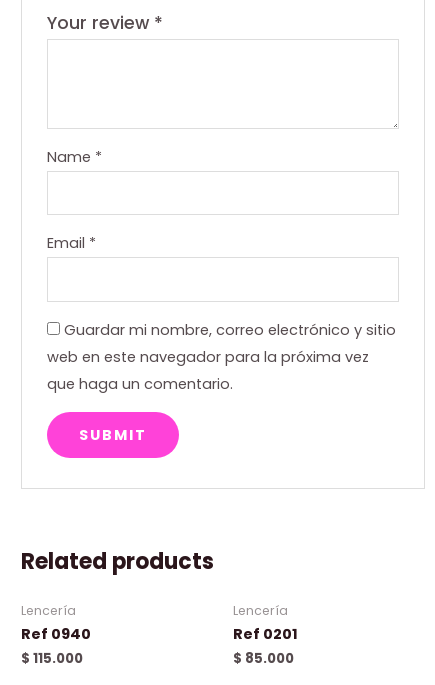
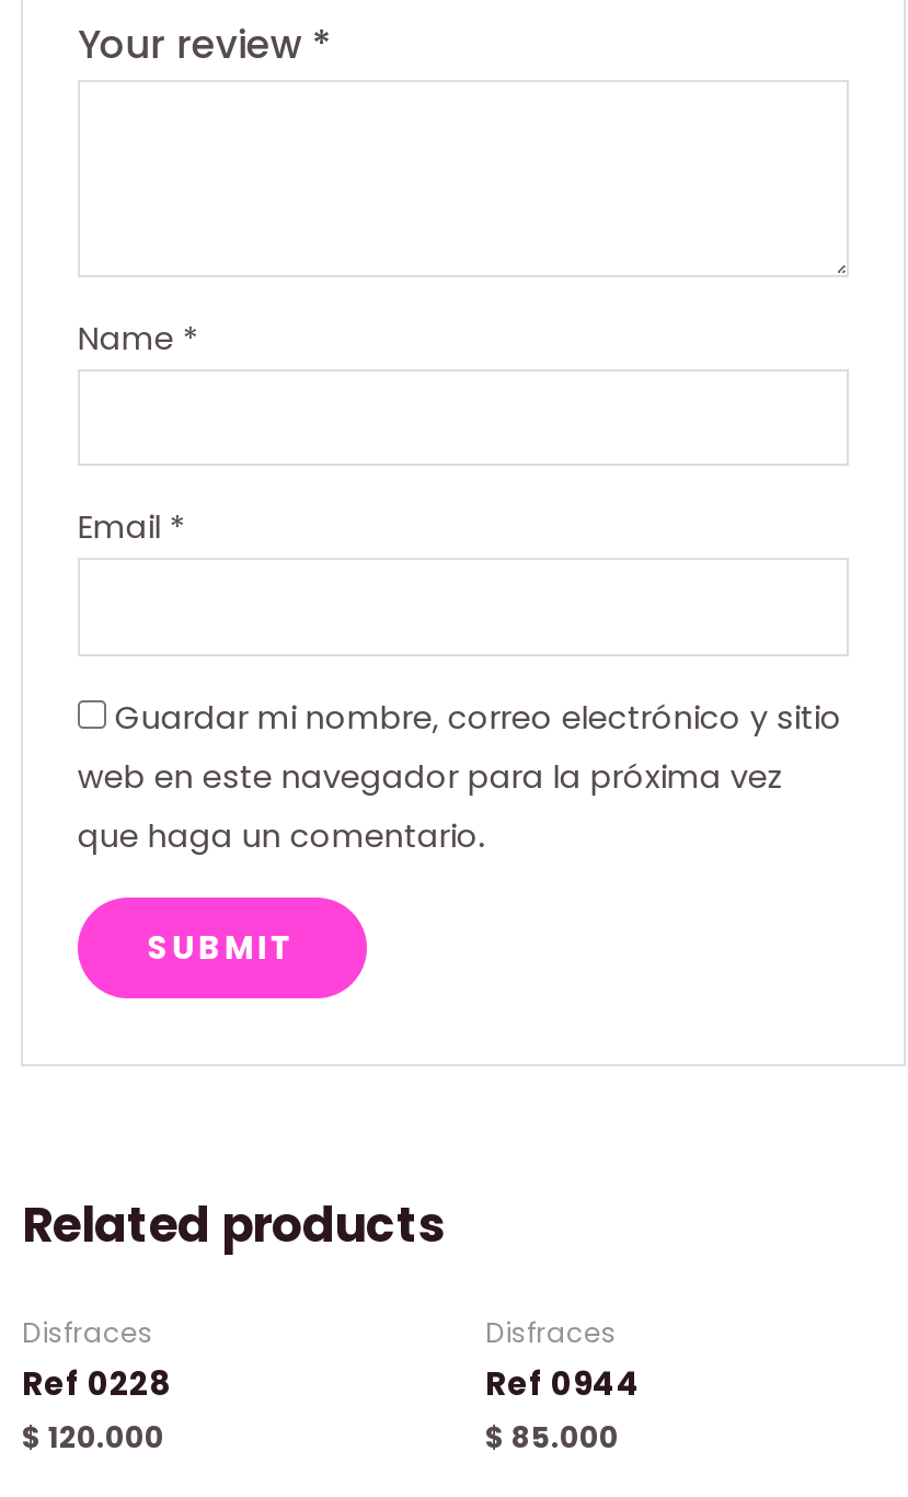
- Lencería
- Ref 0940
- $115.000
+ Disfraces
+ Ref 0228
+ $120.000

- Lencería
- Ref 0201
+ Disfraces
+ Ref 0944
